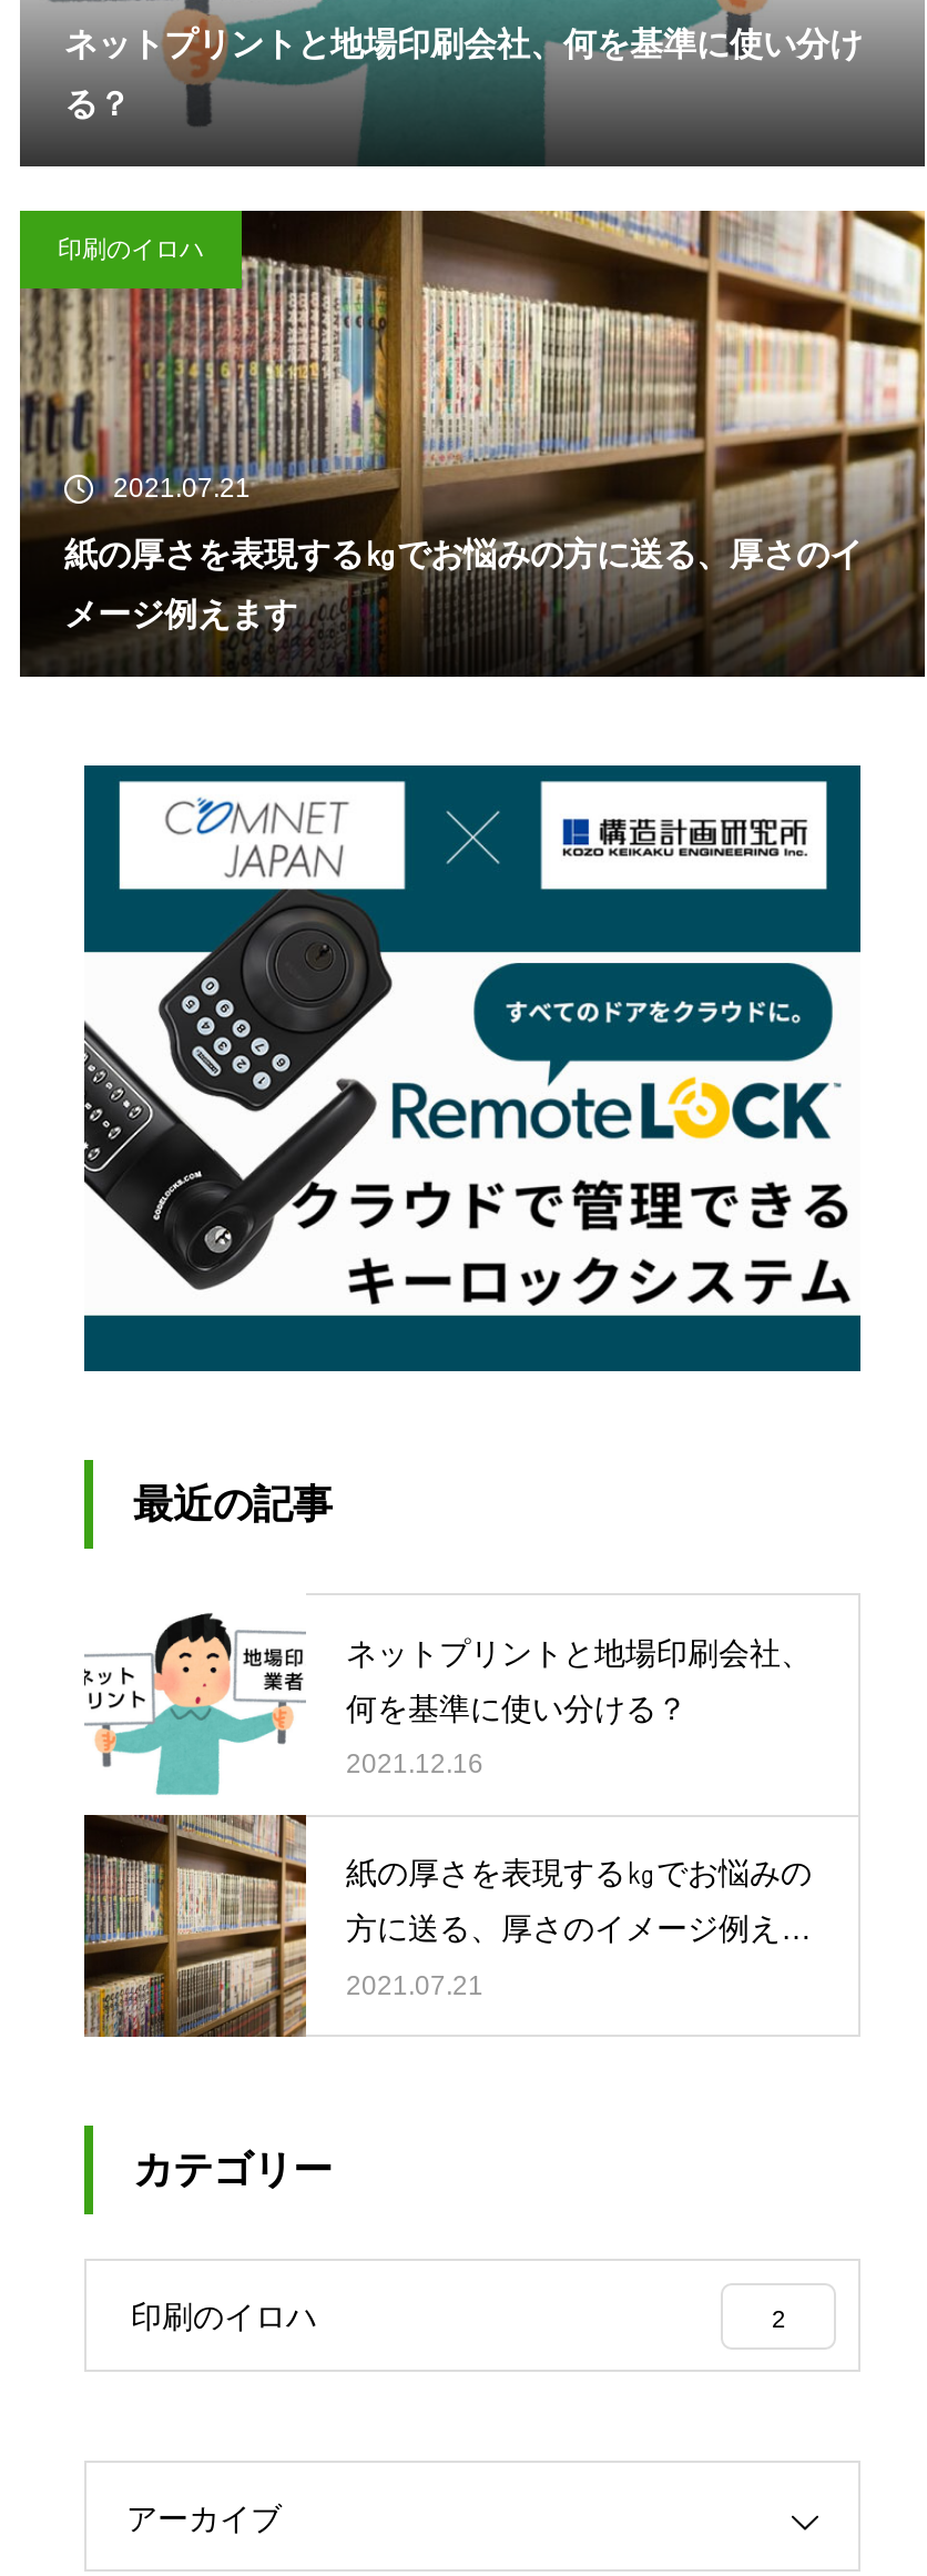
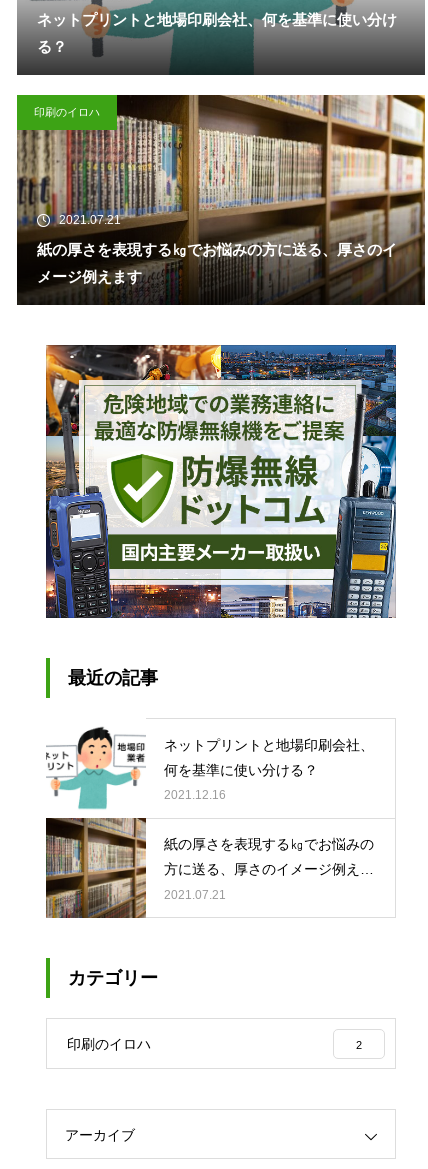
- [image]
+ [image]
